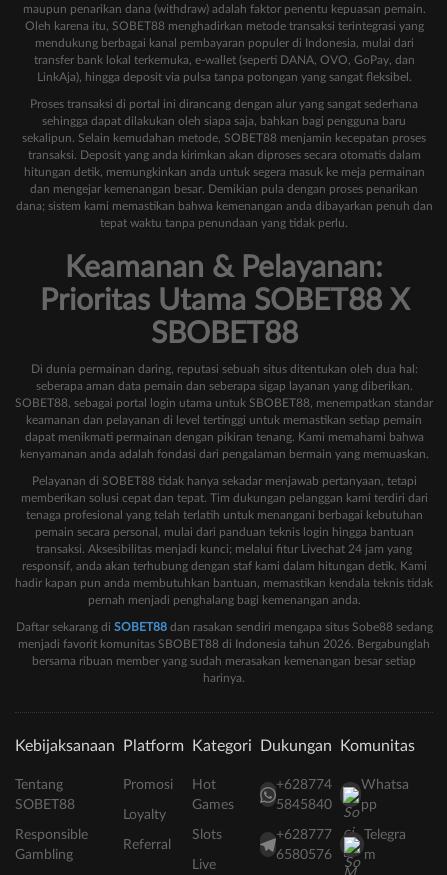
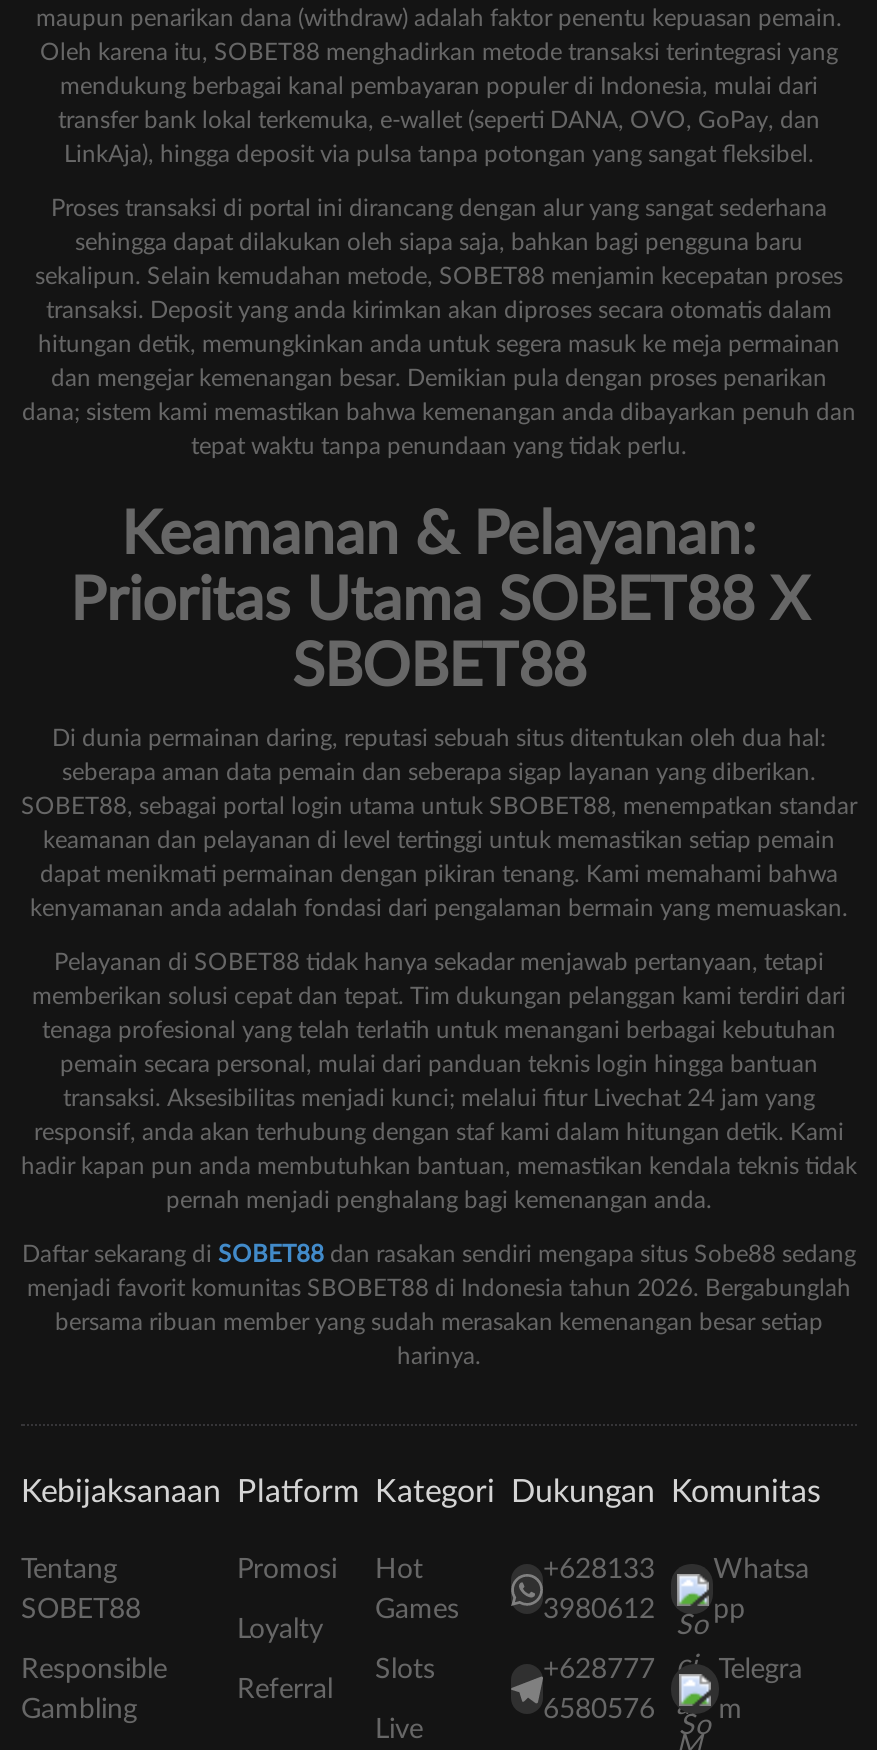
- +628774
+ +628133

- 5845840
+ 3980612
